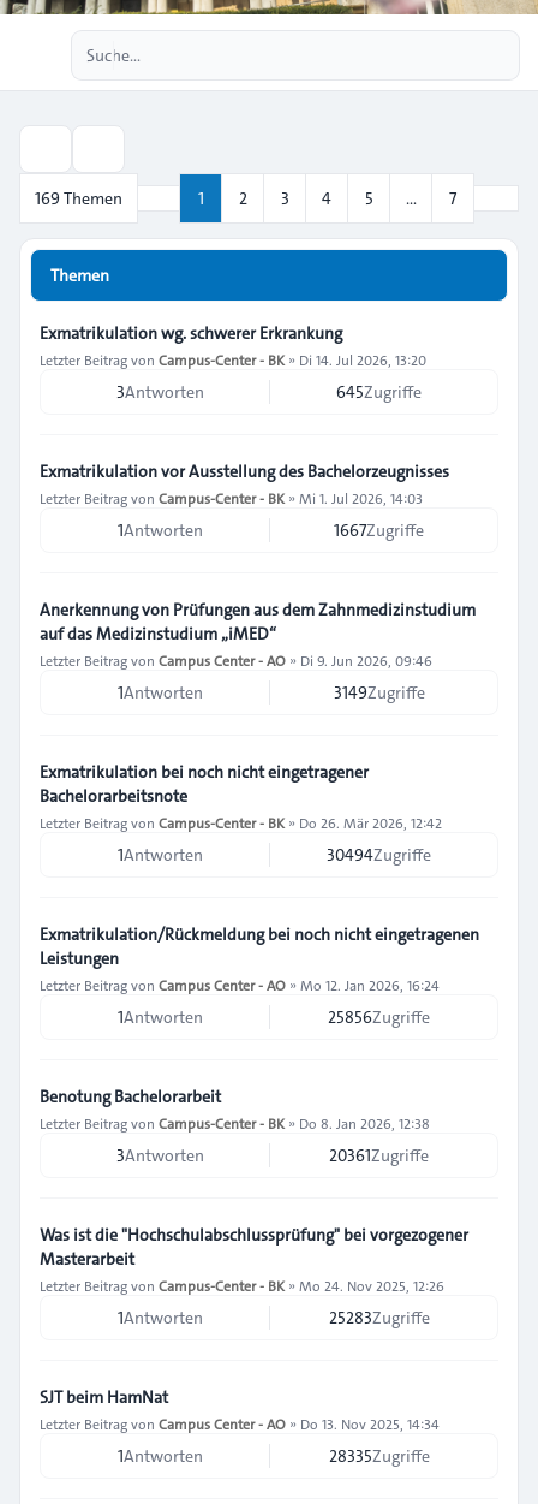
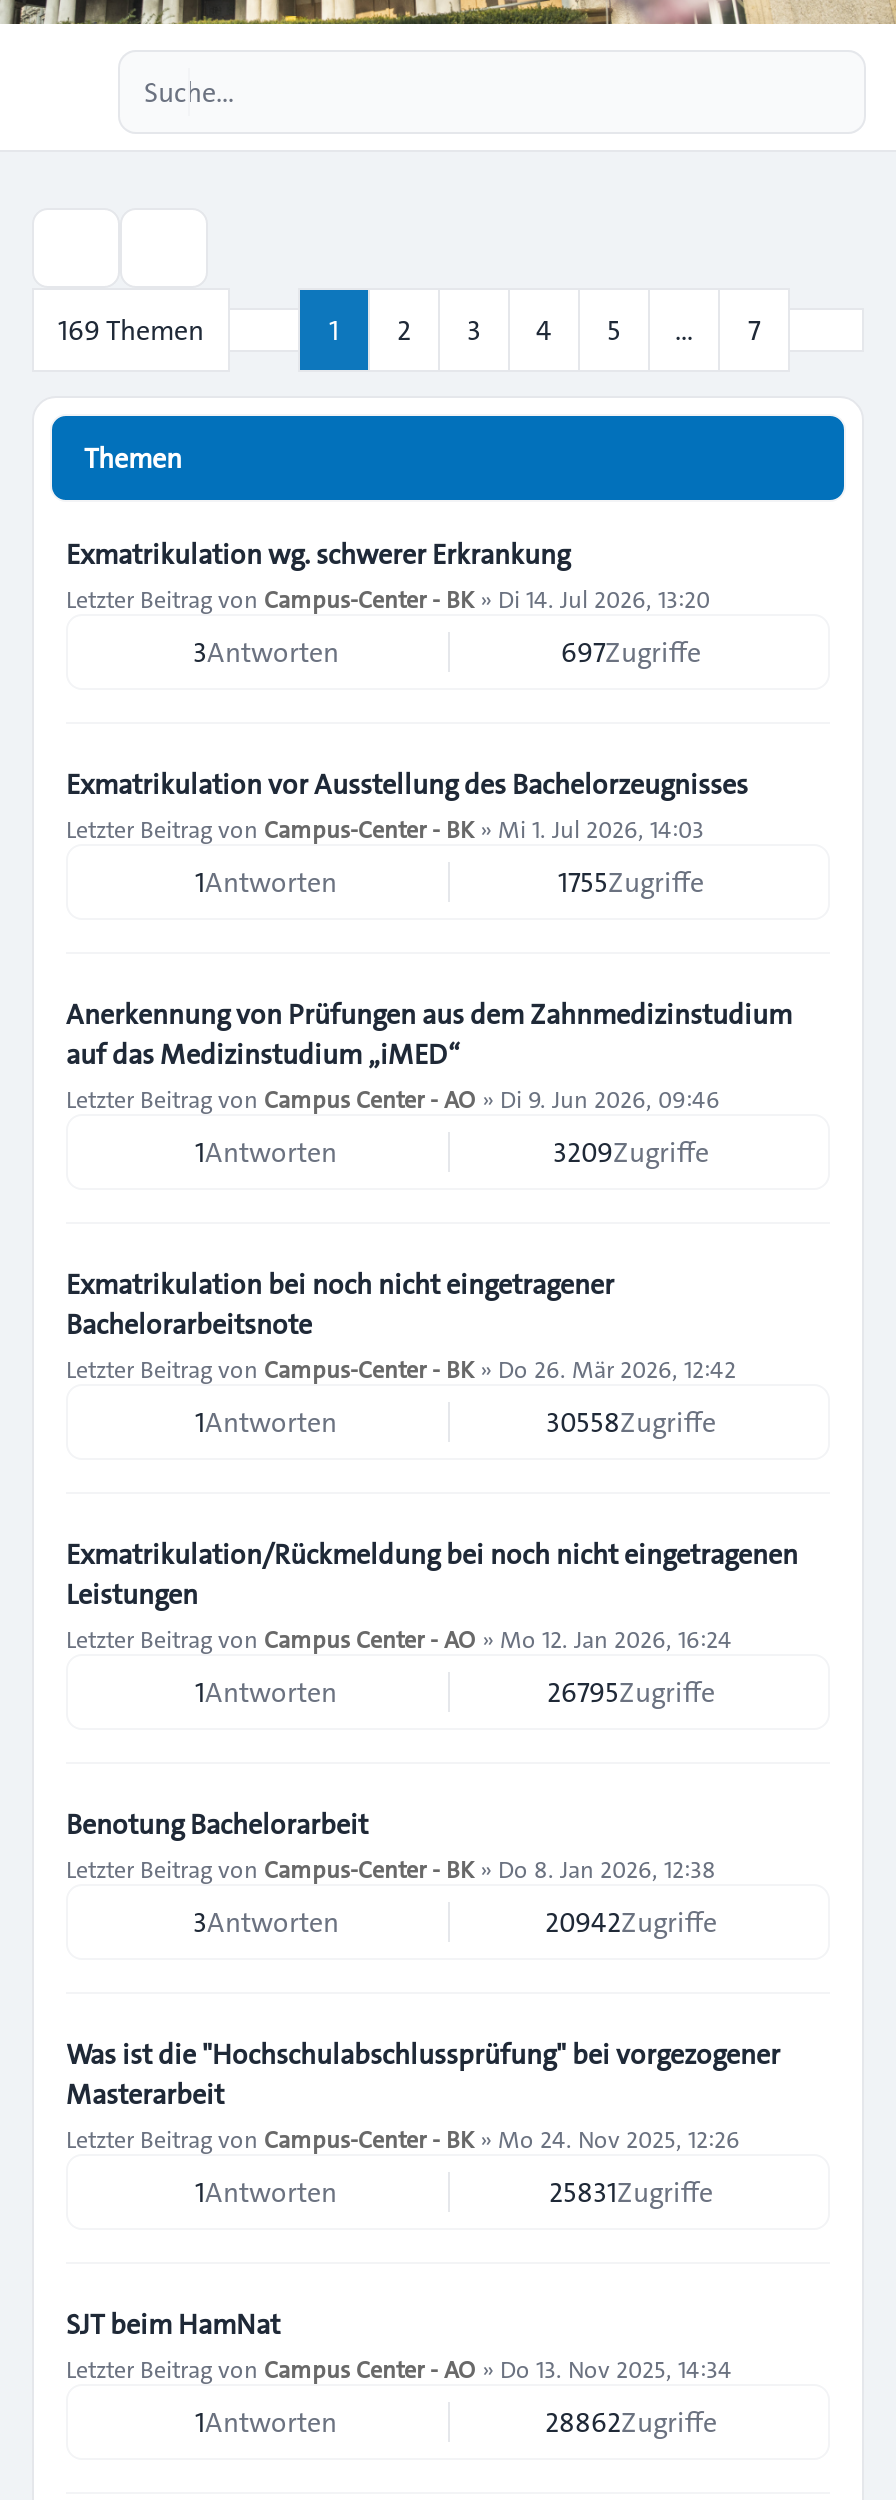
- 645Zugriffe
+ 697Zugriffe

- 1667Zugriffe
+ 1755Zugriffe

- 3149Zugriffe
+ 3209Zugriffe

- 30494Zugriffe
+ 30558Zugriffe

- 25856Zugriffe
+ 26795Zugriffe

- 20361Zugriffe
+ 20942Zugriffe

- 25283Zugriffe
+ 25831Zugriffe

- 28335Zugriffe
+ 28862Zugriffe
